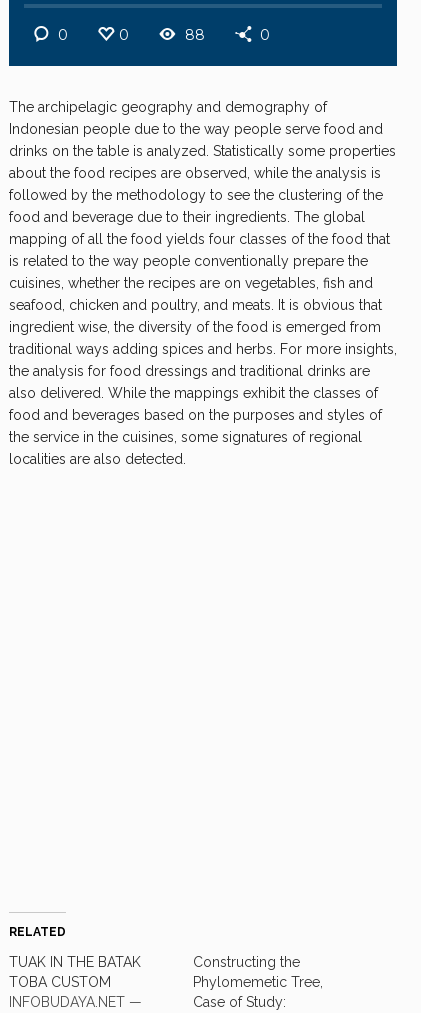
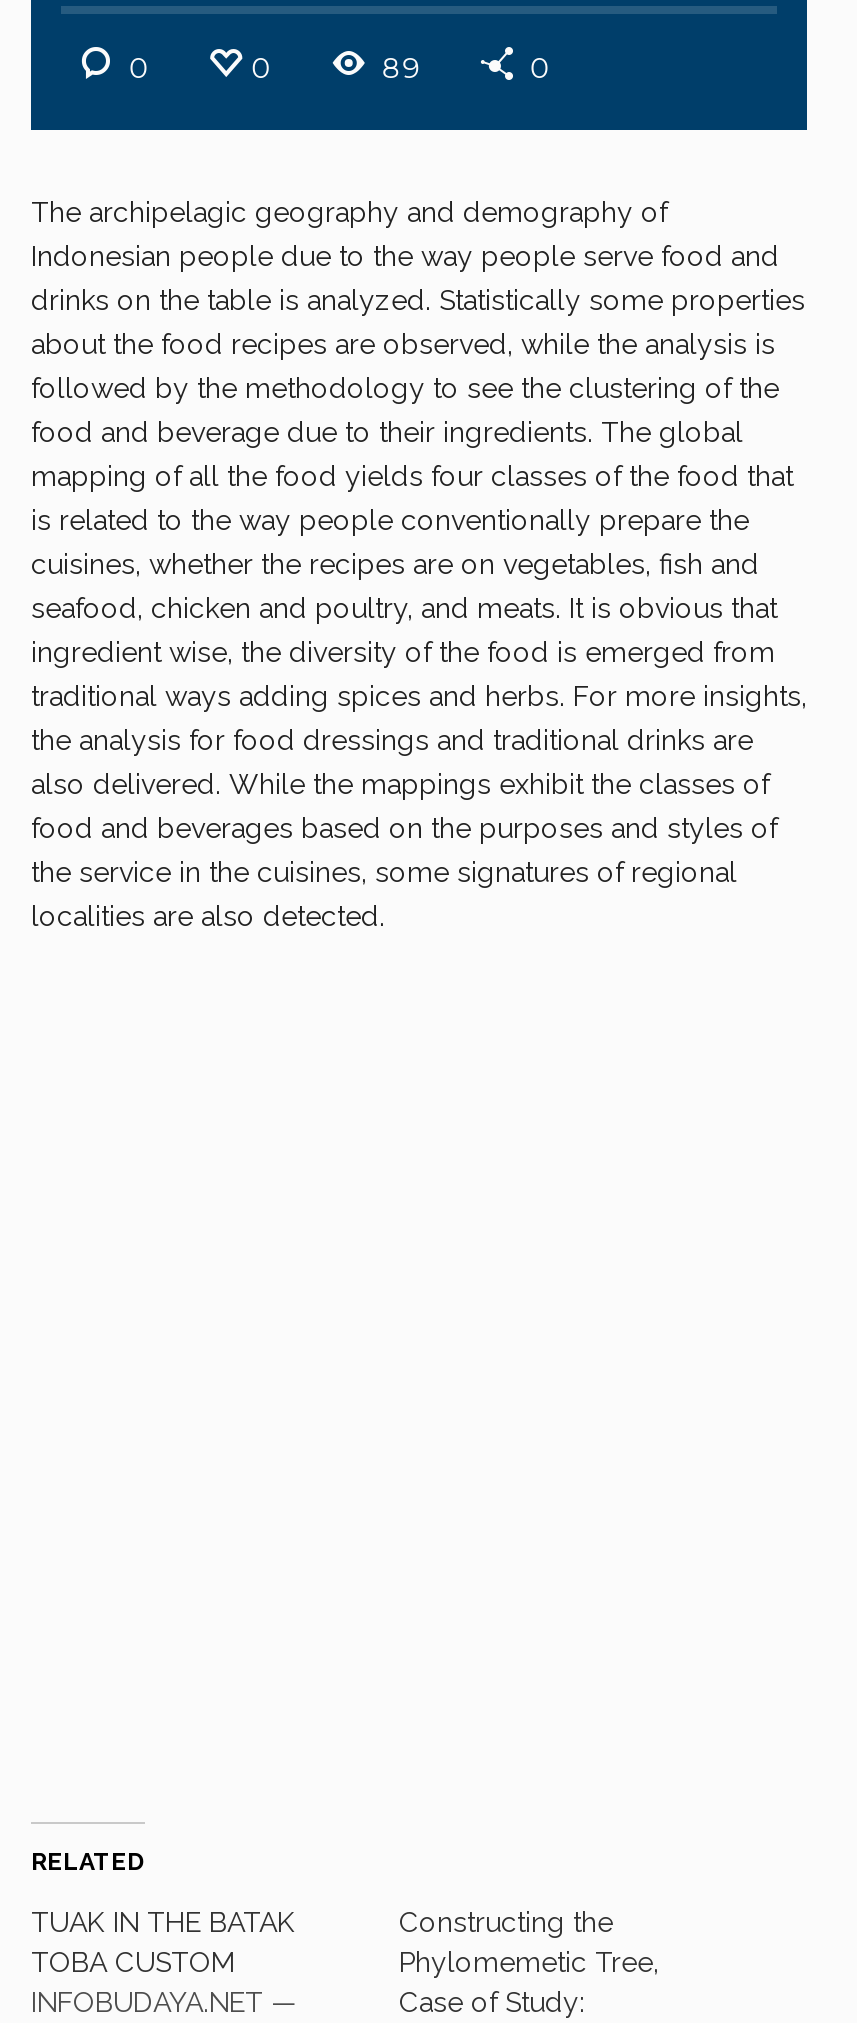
- 88
+ 89
